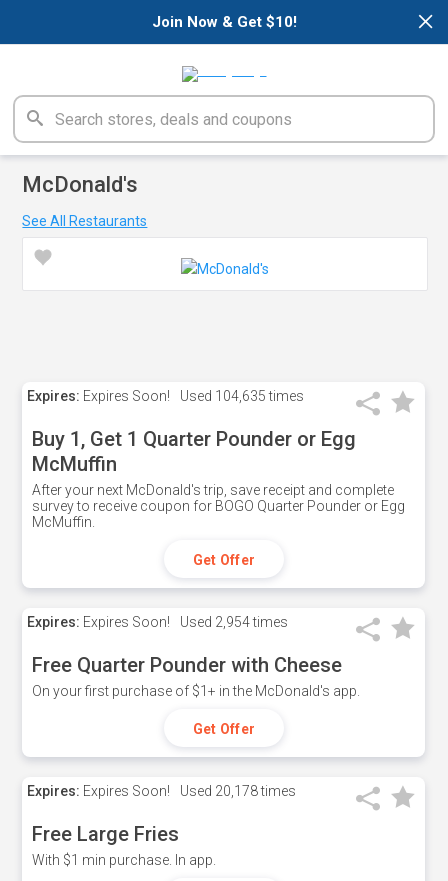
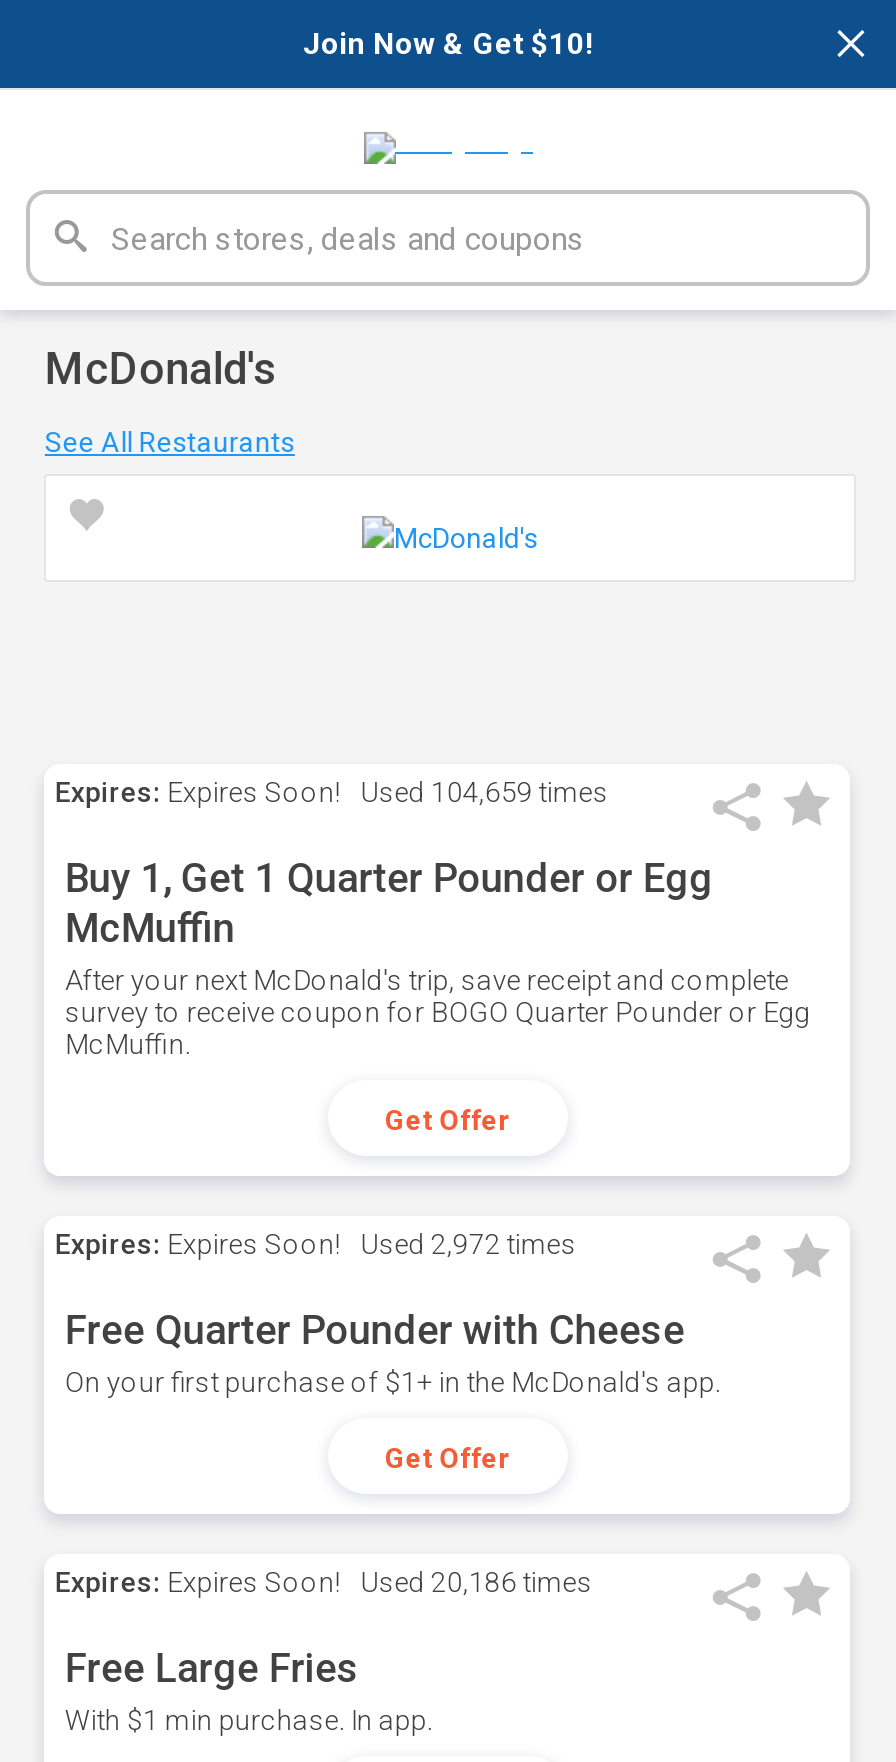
- Expires: Expires Soon! Used 104,635 times
+ Expires: Expires Soon! Used 104,659 times

- Expires: Expires Soon! Used 2,954 times
+ Expires: Expires Soon! Used 2,972 times

- Expires: Expires Soon! Used 20,178 times
+ Expires: Expires Soon! Used 20,186 times
